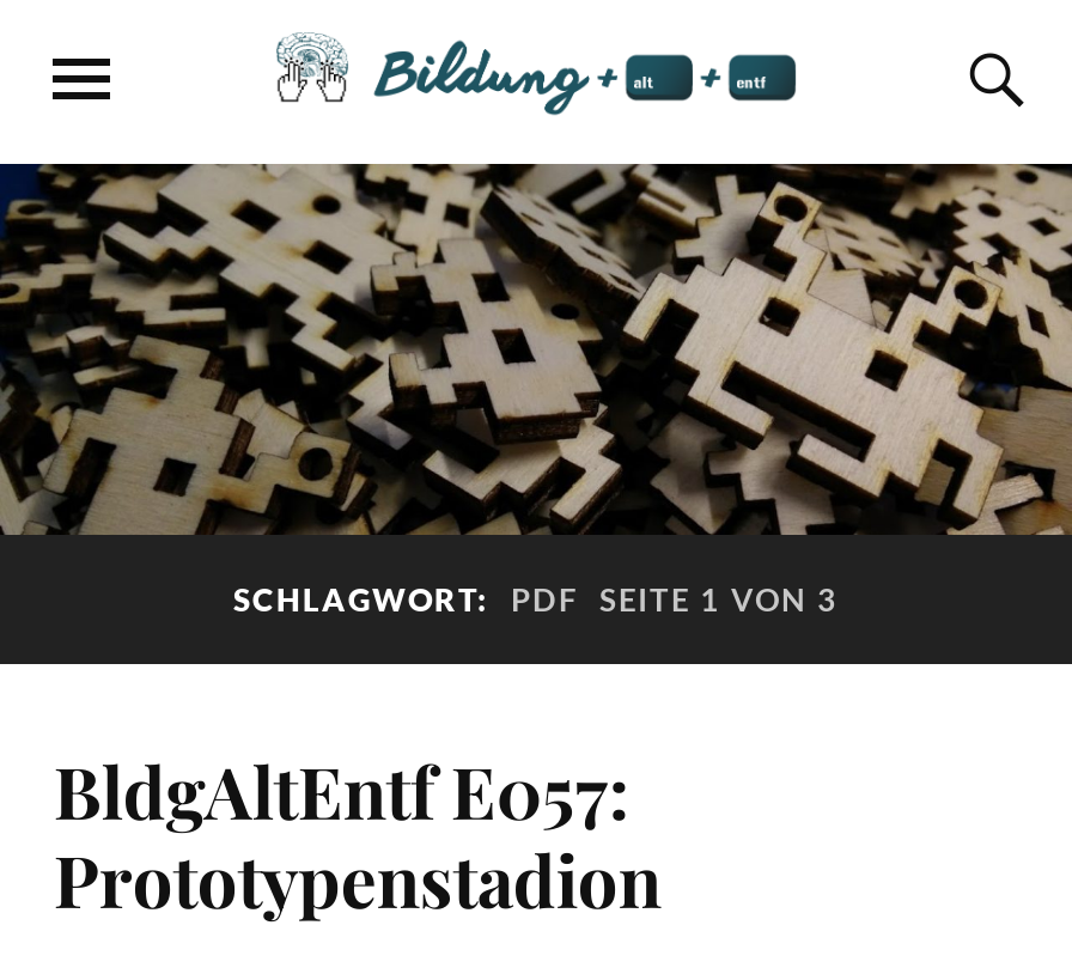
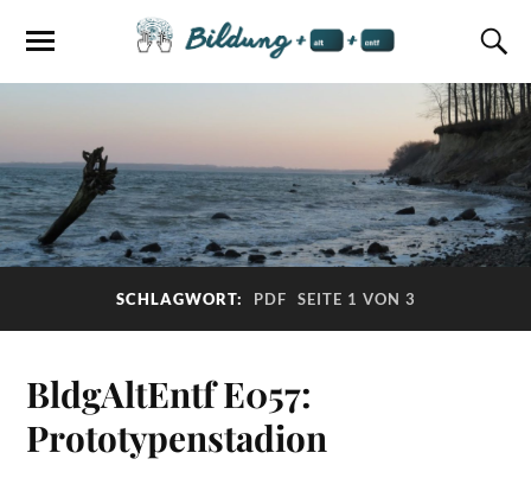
- [image]
+ [image]
